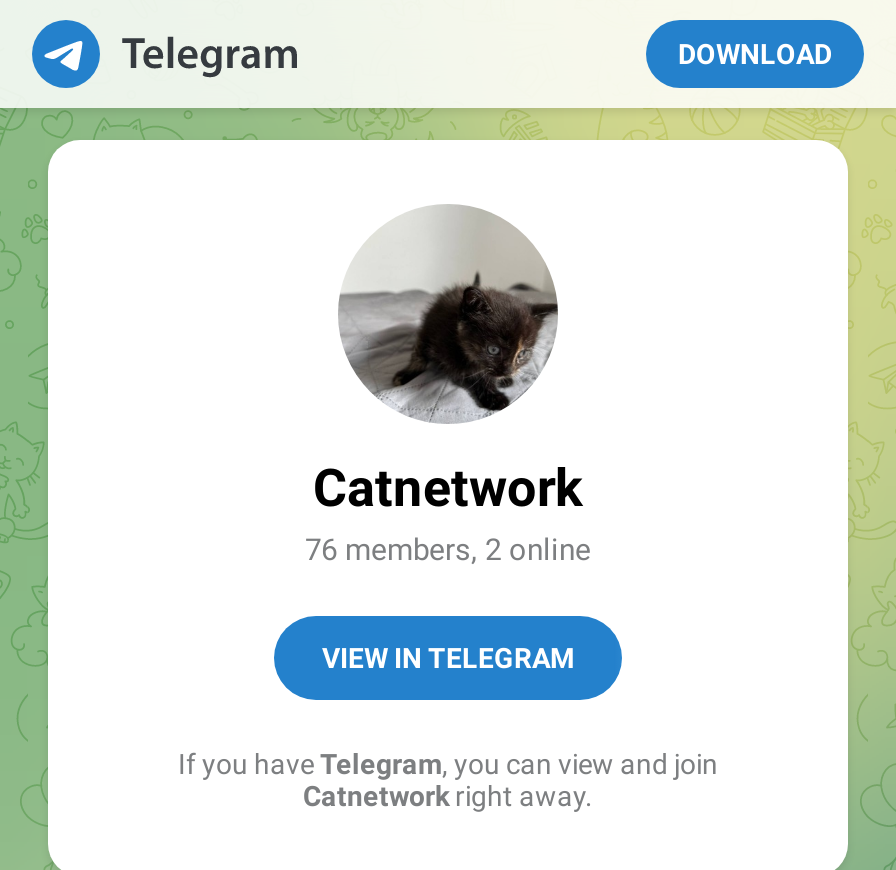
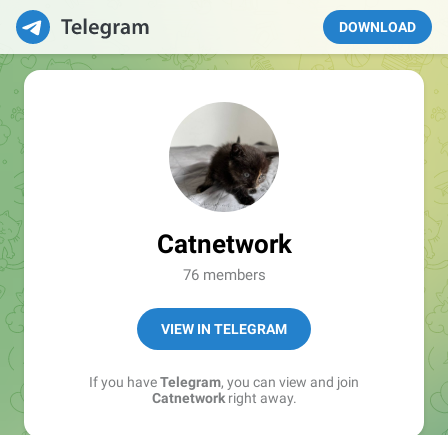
- 76 members, 2 online
+ 76 members
